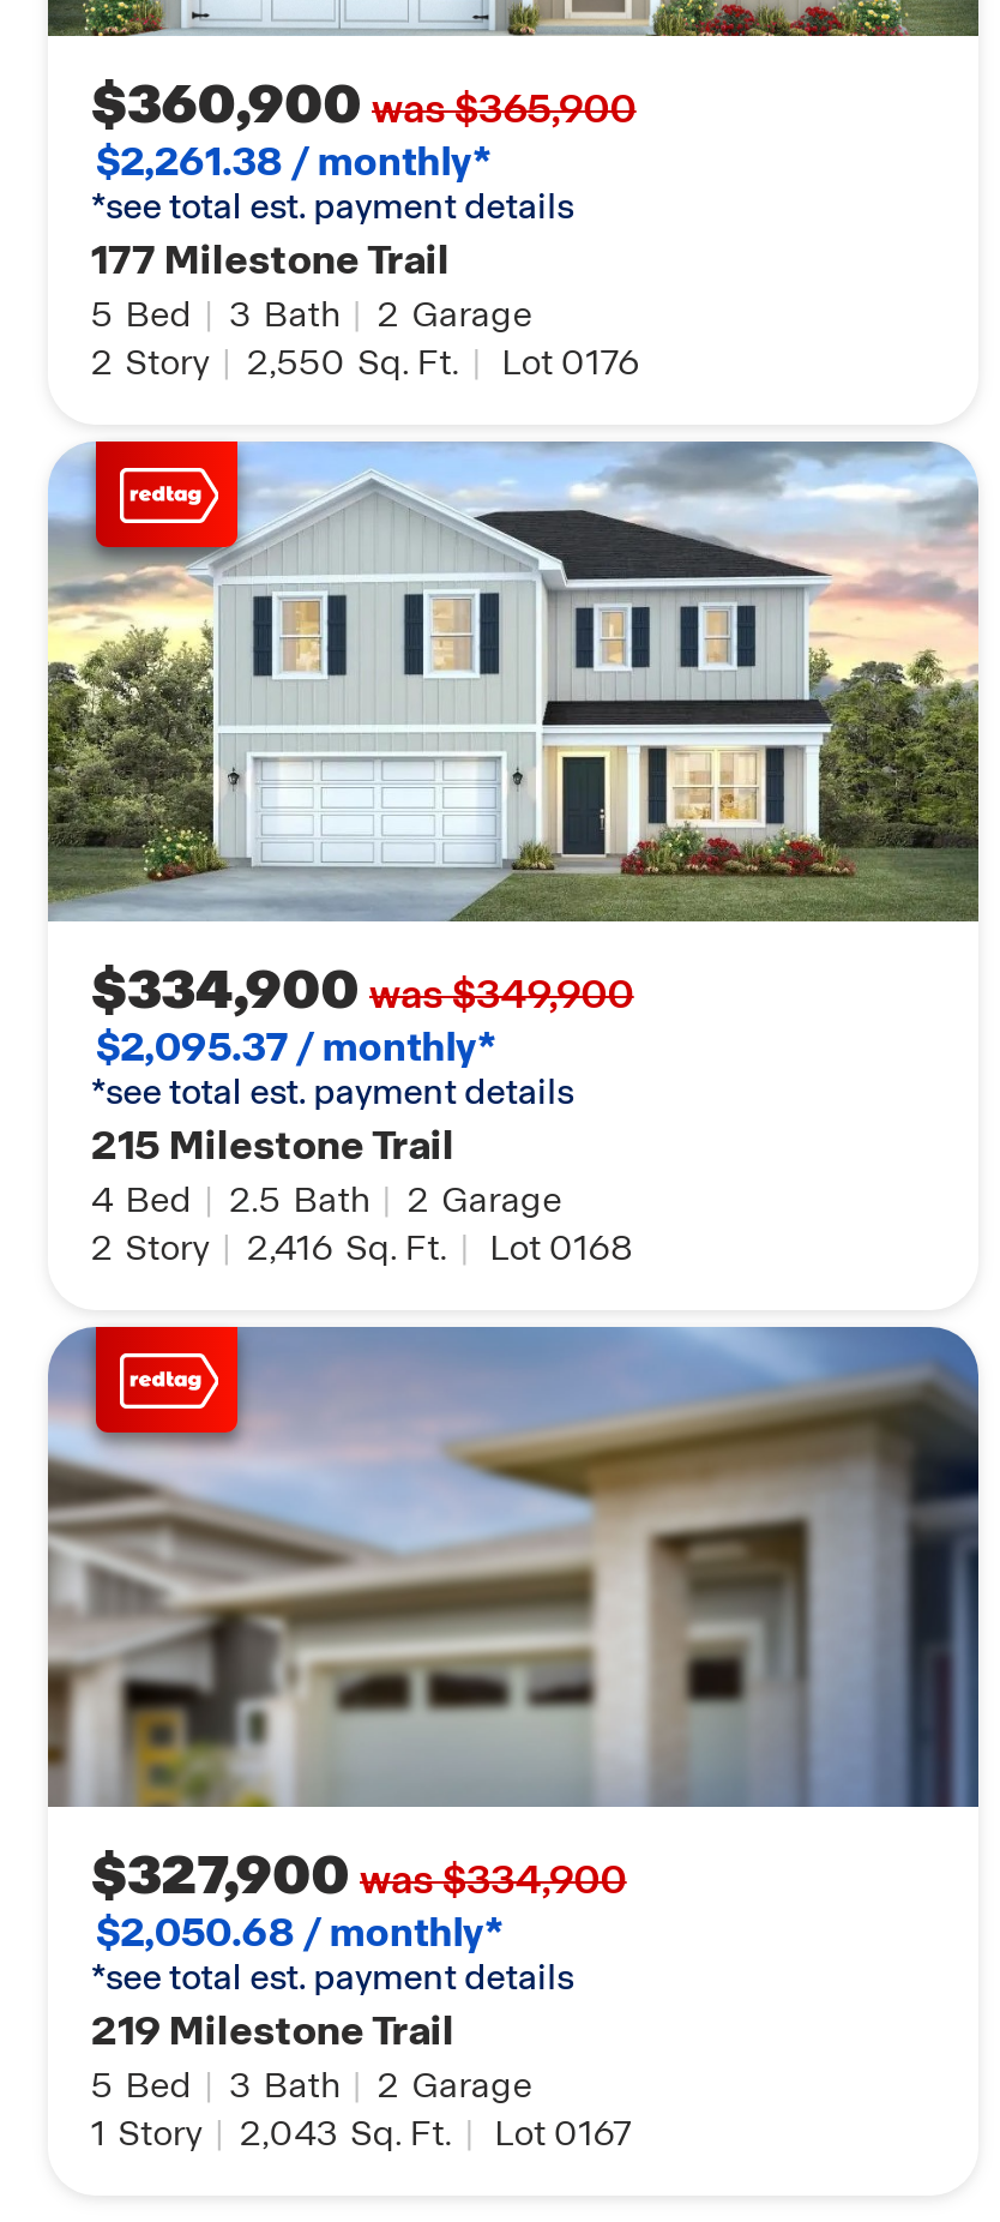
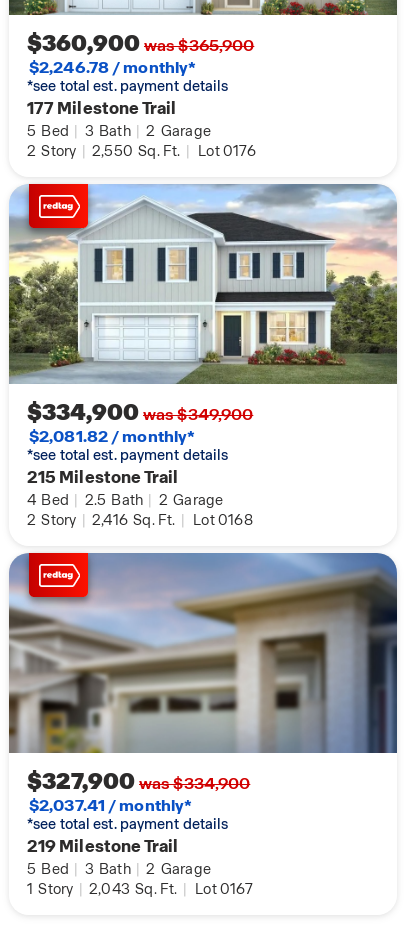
- $2,261.38 / monthly*
+ $2,246.78 / monthly*

- $2,095.37 / monthly*
+ $2,081.82 / monthly*

- $2,050.68 / monthly*
+ $2,037.41 / monthly*
